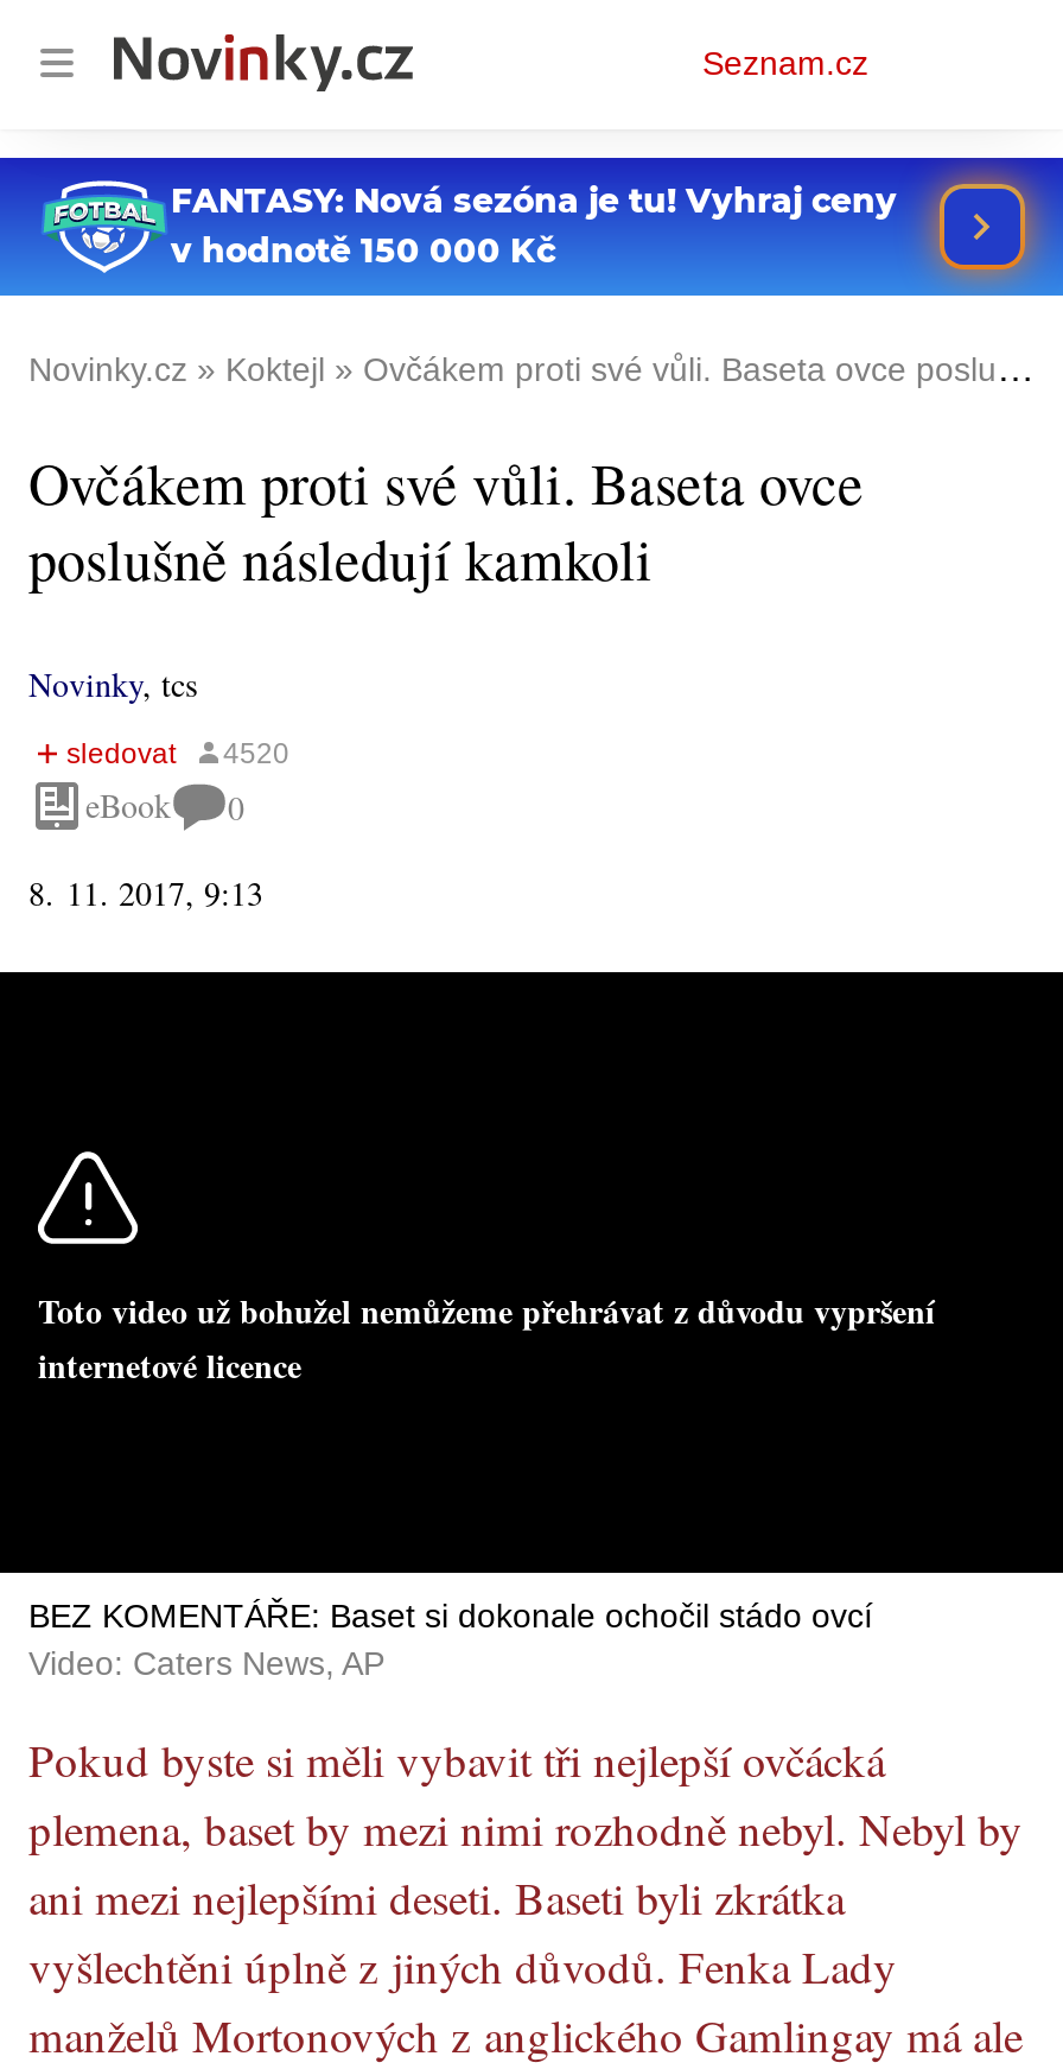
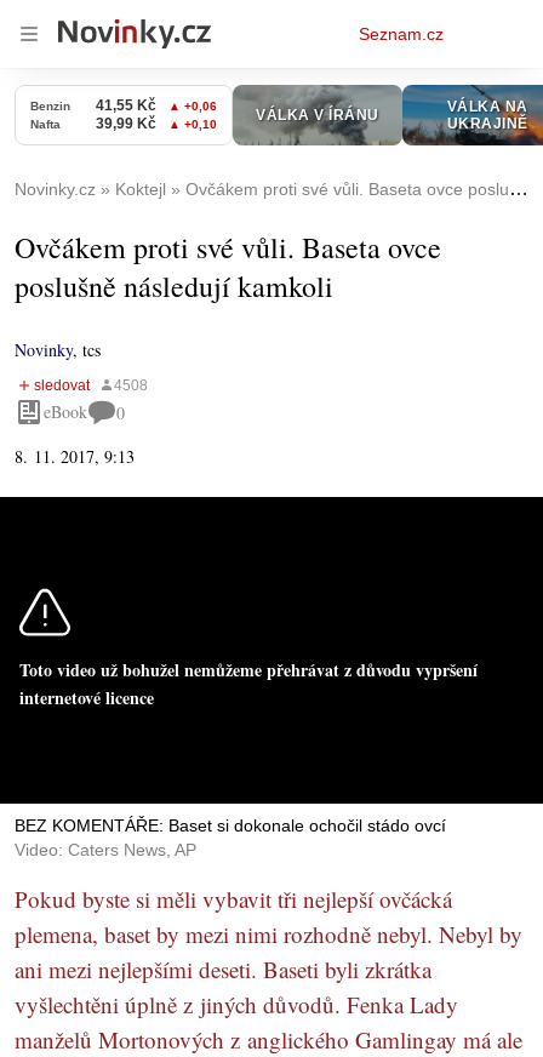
- [image]
+ [image]
